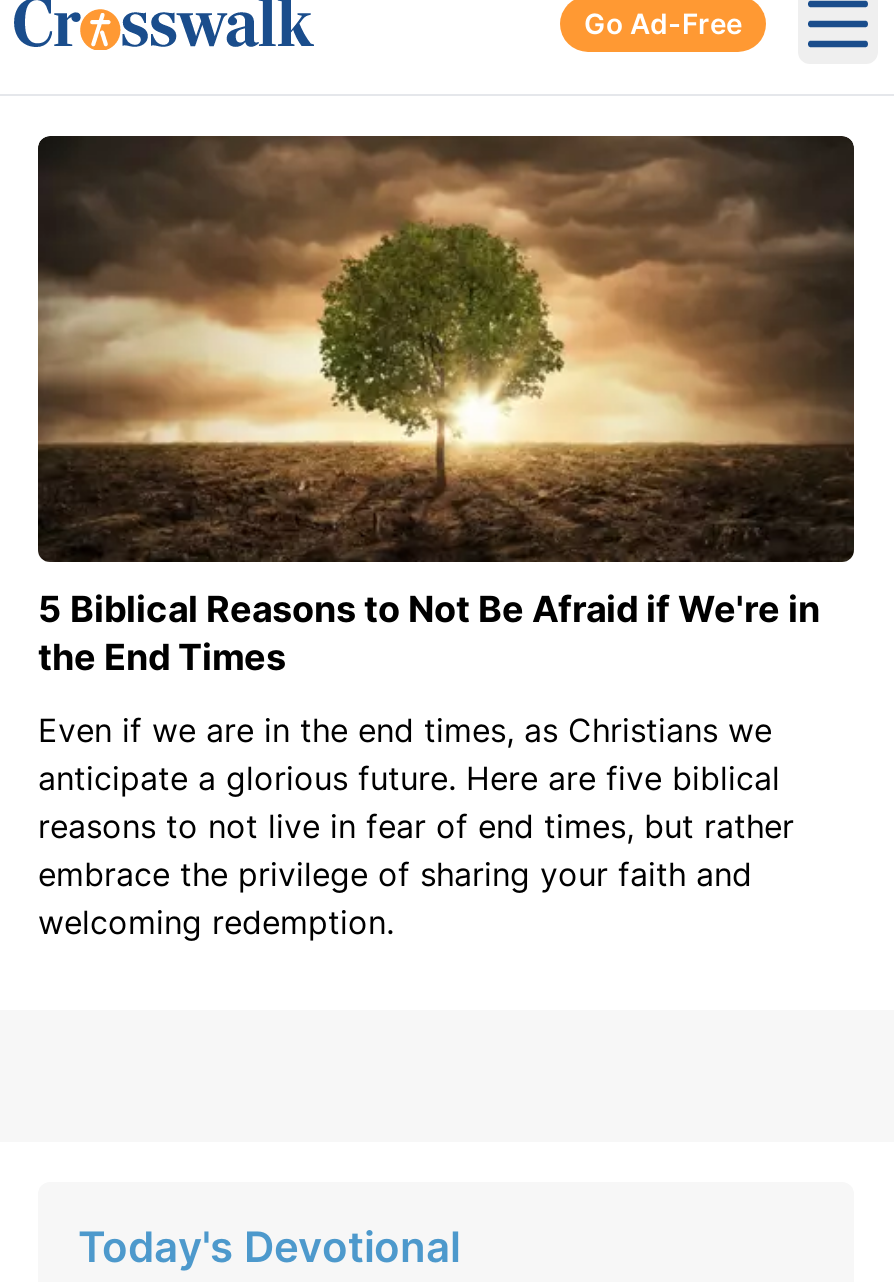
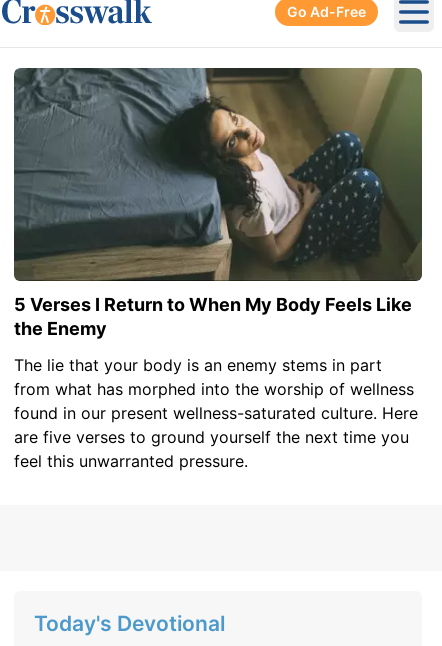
- [image]
- 5 Biblical Reasons to Not Be Afraid if We're in
- the End Times
+ [image]
+ 5 Verses I Return to When My Body Feels Like
+ the Enemy

- Even if we are in the end times, as Christians we
- anticipate a glorious future. Here are five biblical
- reasons to not live in fear of end times, but rather
- embrace the privilege of sharing your faith and
- welcoming redemption.
+ The lie that your body is an enemy stems in part
+ from what has morphed into the worship of wellness
+ found in our present wellness-saturated culture. Here
+ are five verses to ground yourself the next time you
+ feel this unwarranted pressure.
